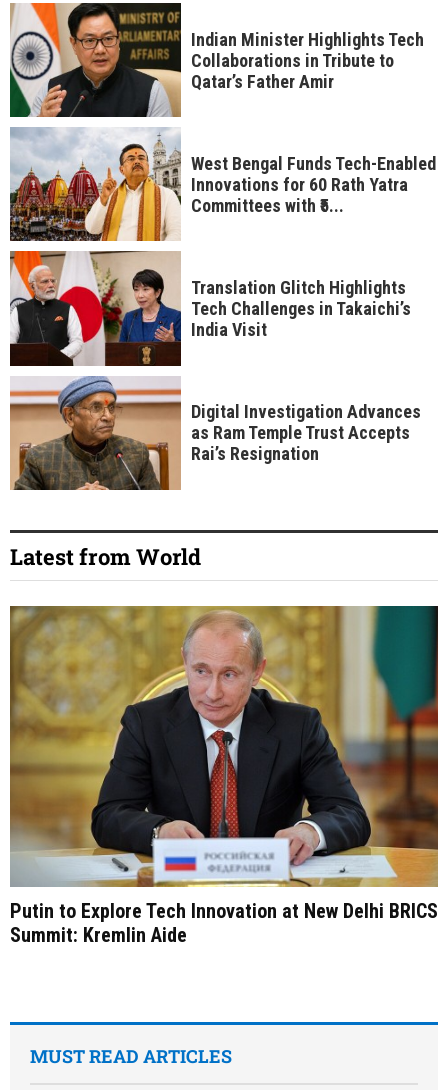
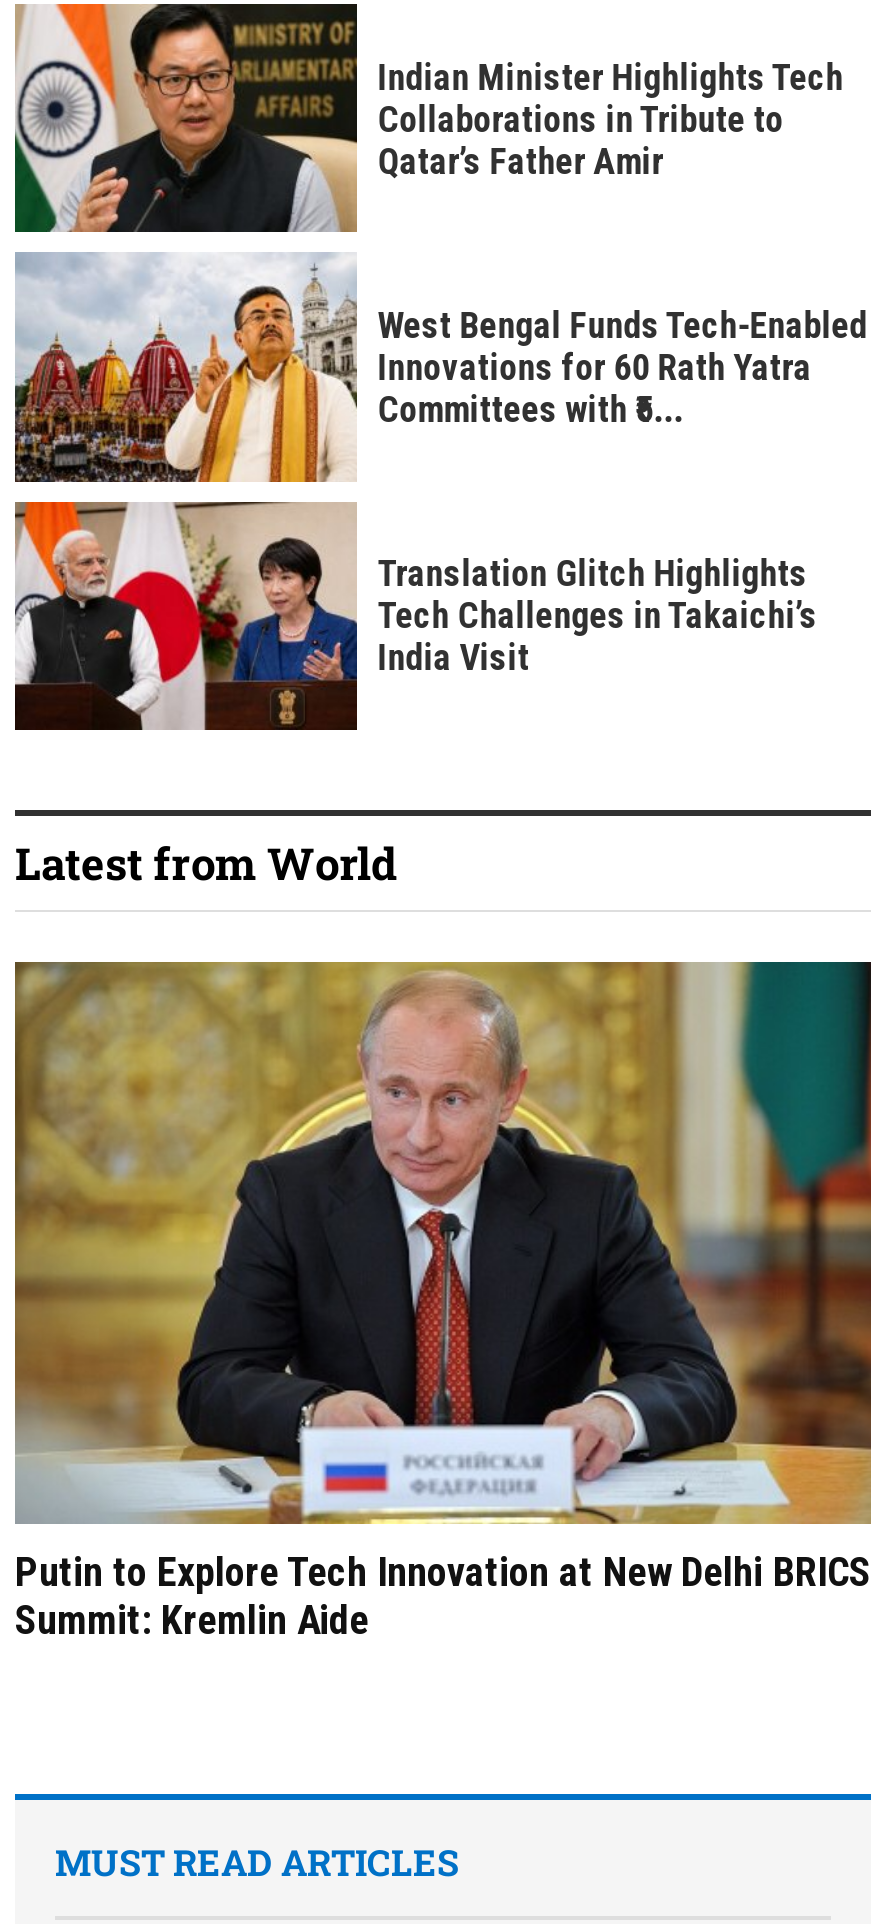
- [image]
- Digital Investigation Advances
- as Ram Temple Trust Accepts
- Rai’s Resignation
